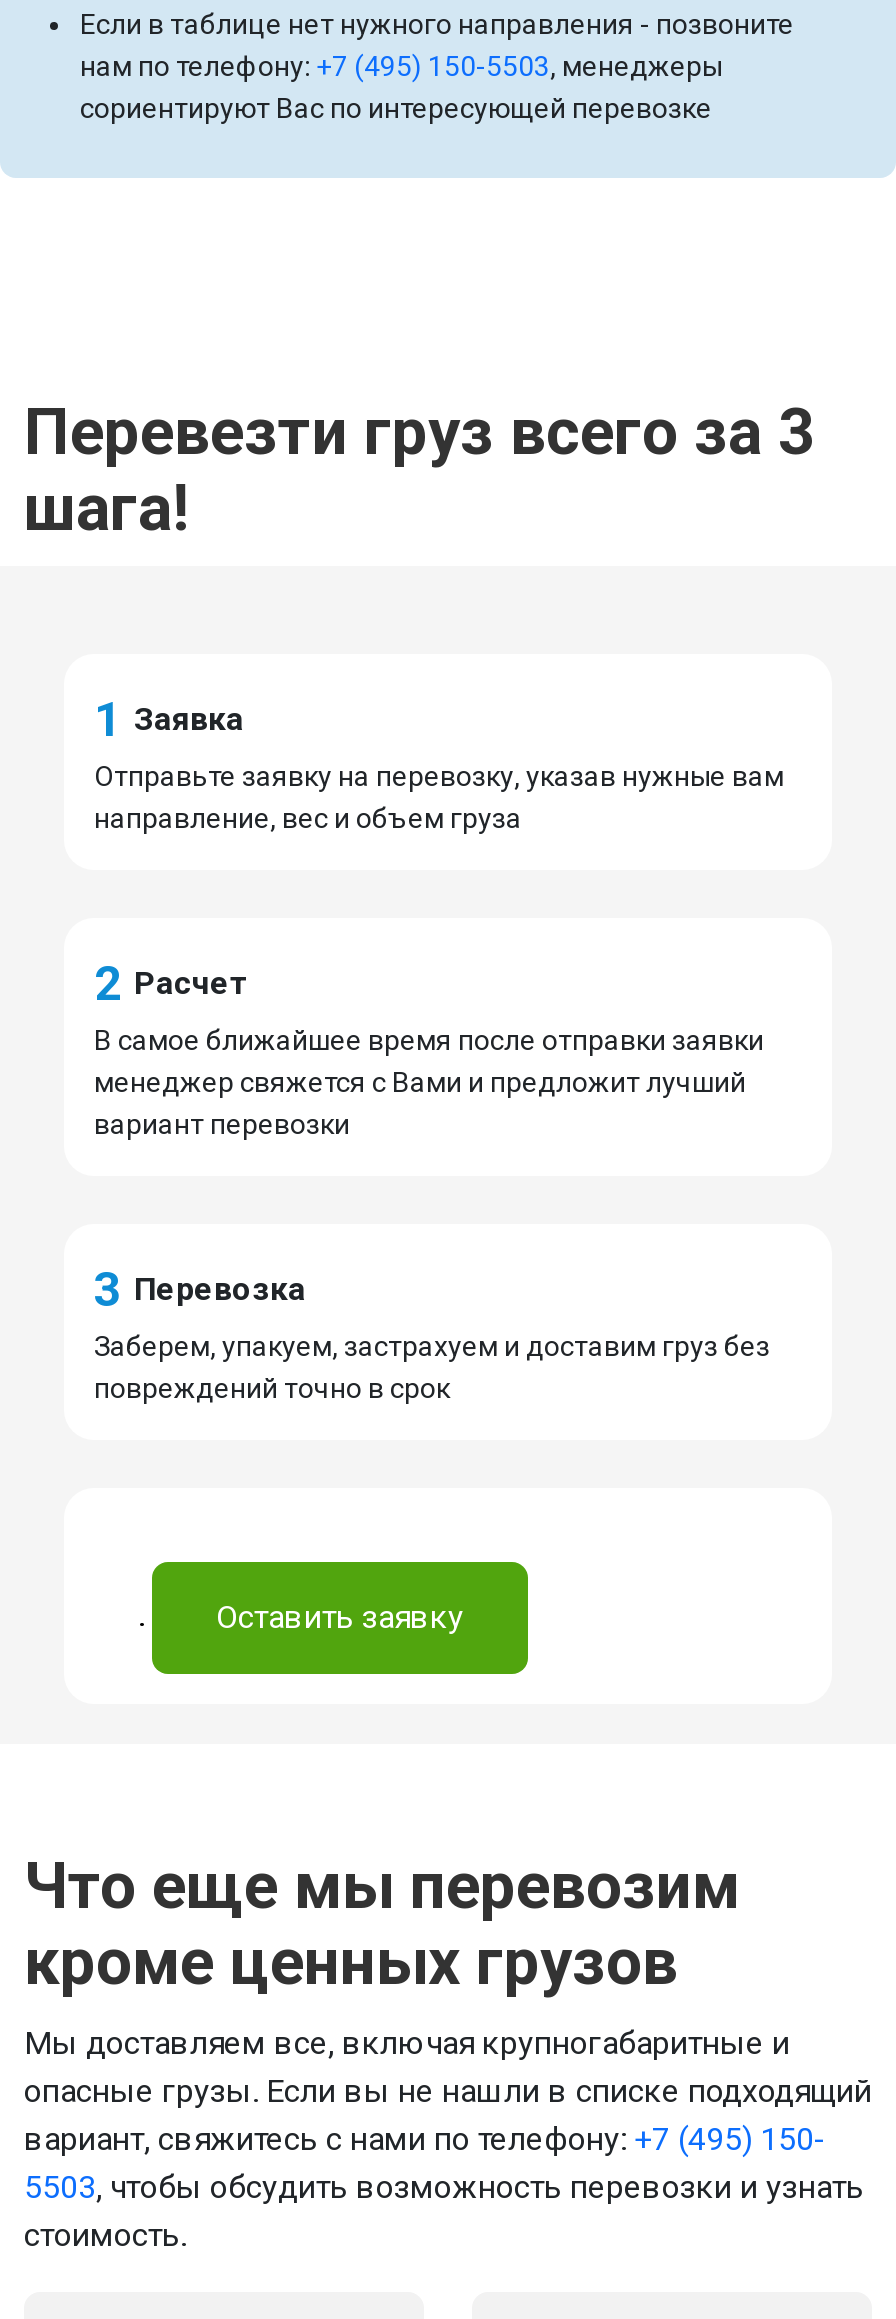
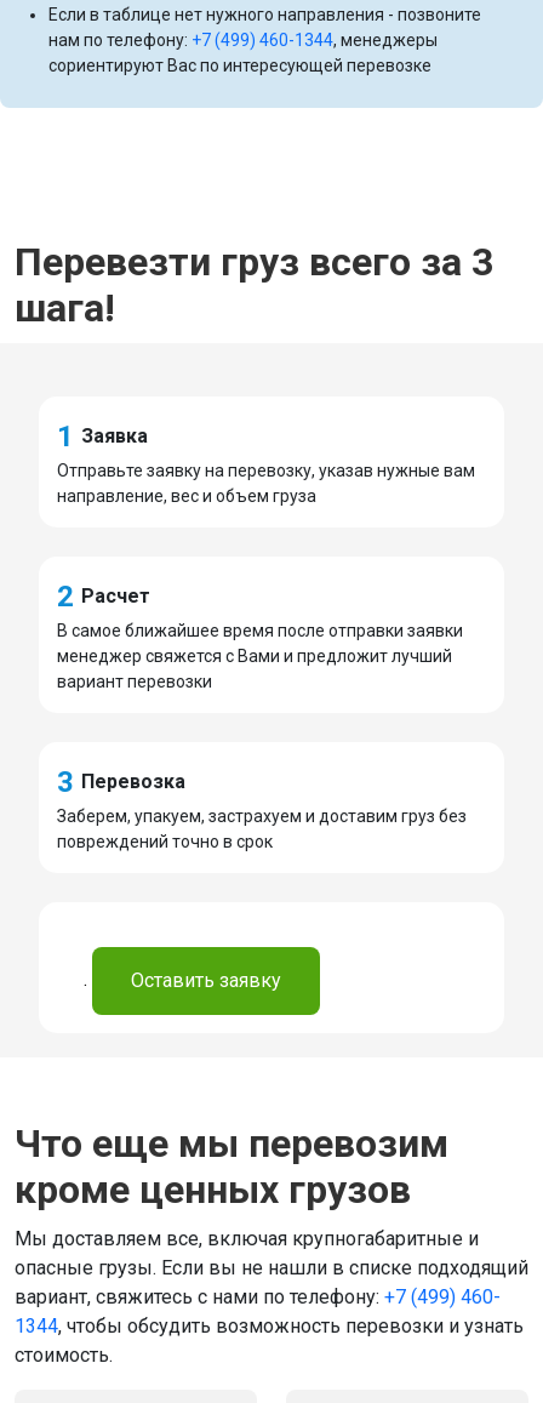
- нам по телефону: +7 (495) 150-5503, менеджеры
+ нам по телефону: +7 (499) 460-1344, менеджеры

- вариант, свяжитесь с нами по телефону: +7 (495) 150-
+ вариант, свяжитесь с нами по телефону: +7 (499) 460-

- 5503, чтобы обсудить возможность перевозки и узнать
+ 1344, чтобы обсудить возможность перевозки и узнать
